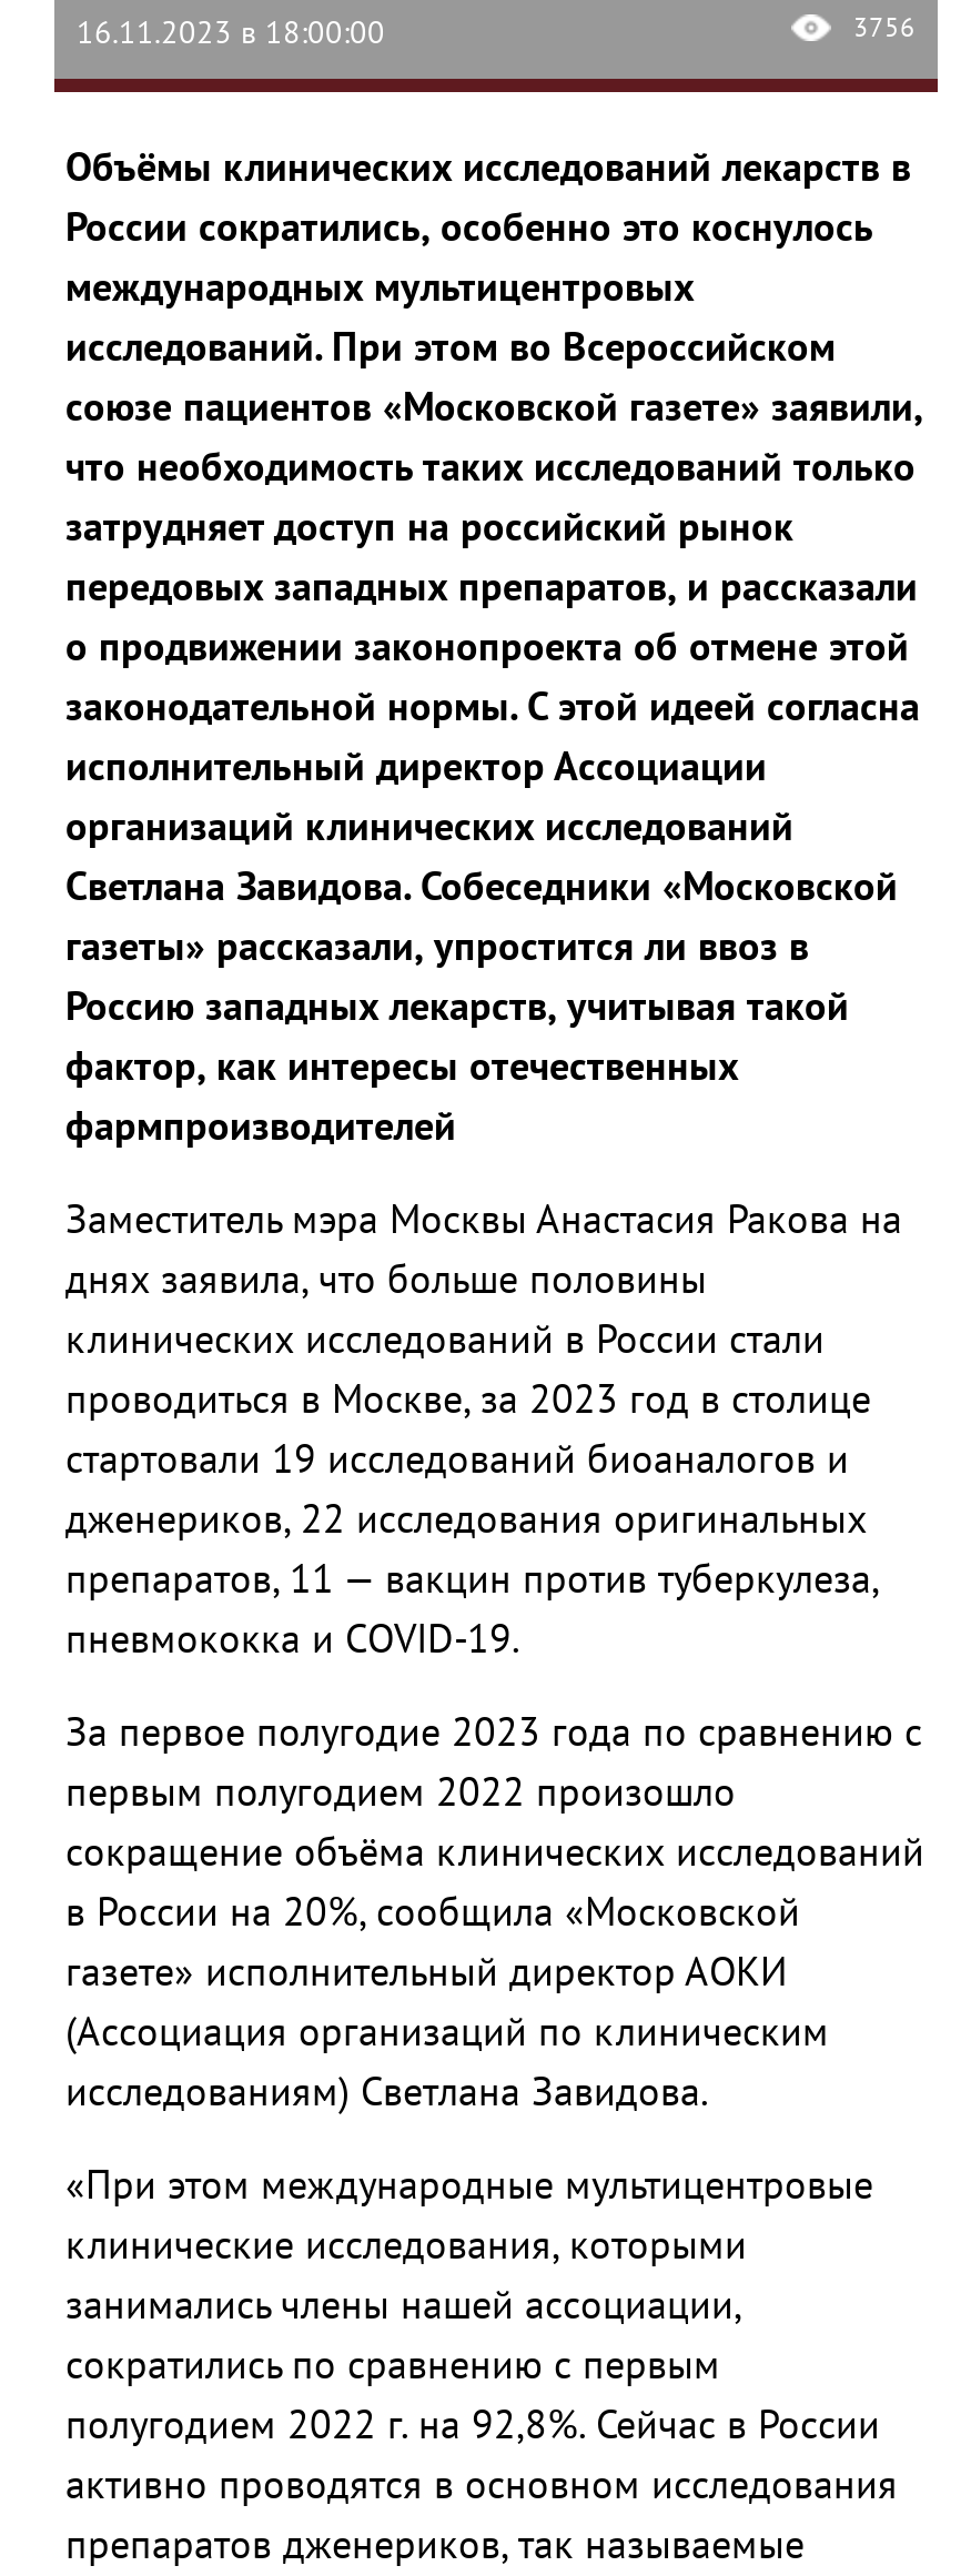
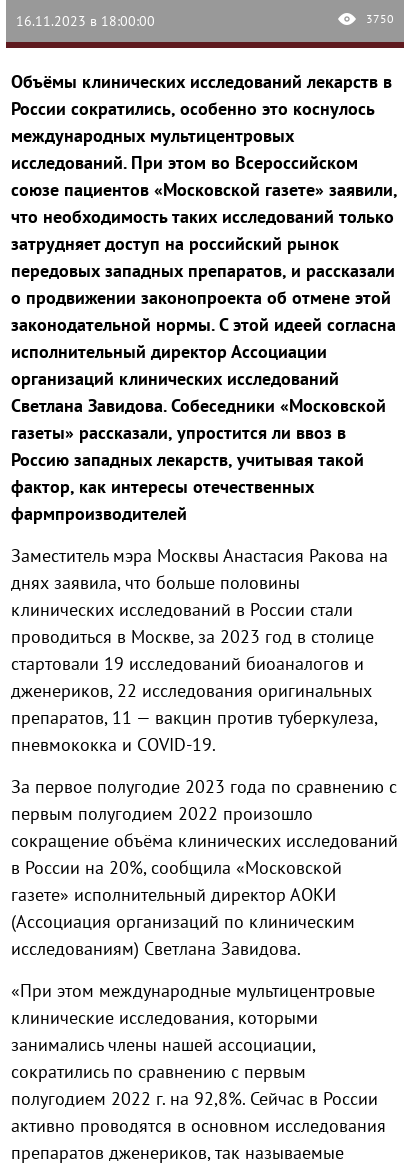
- 3756
+ 3750
